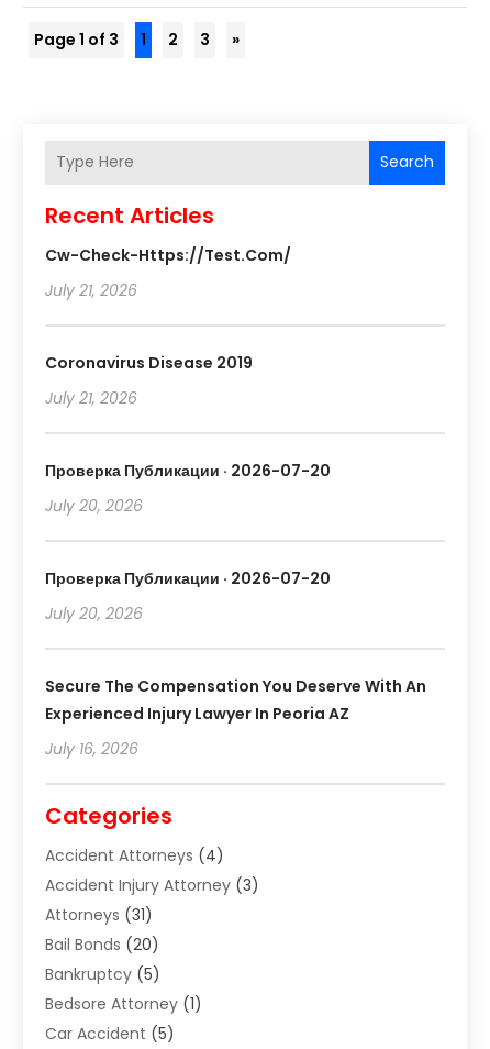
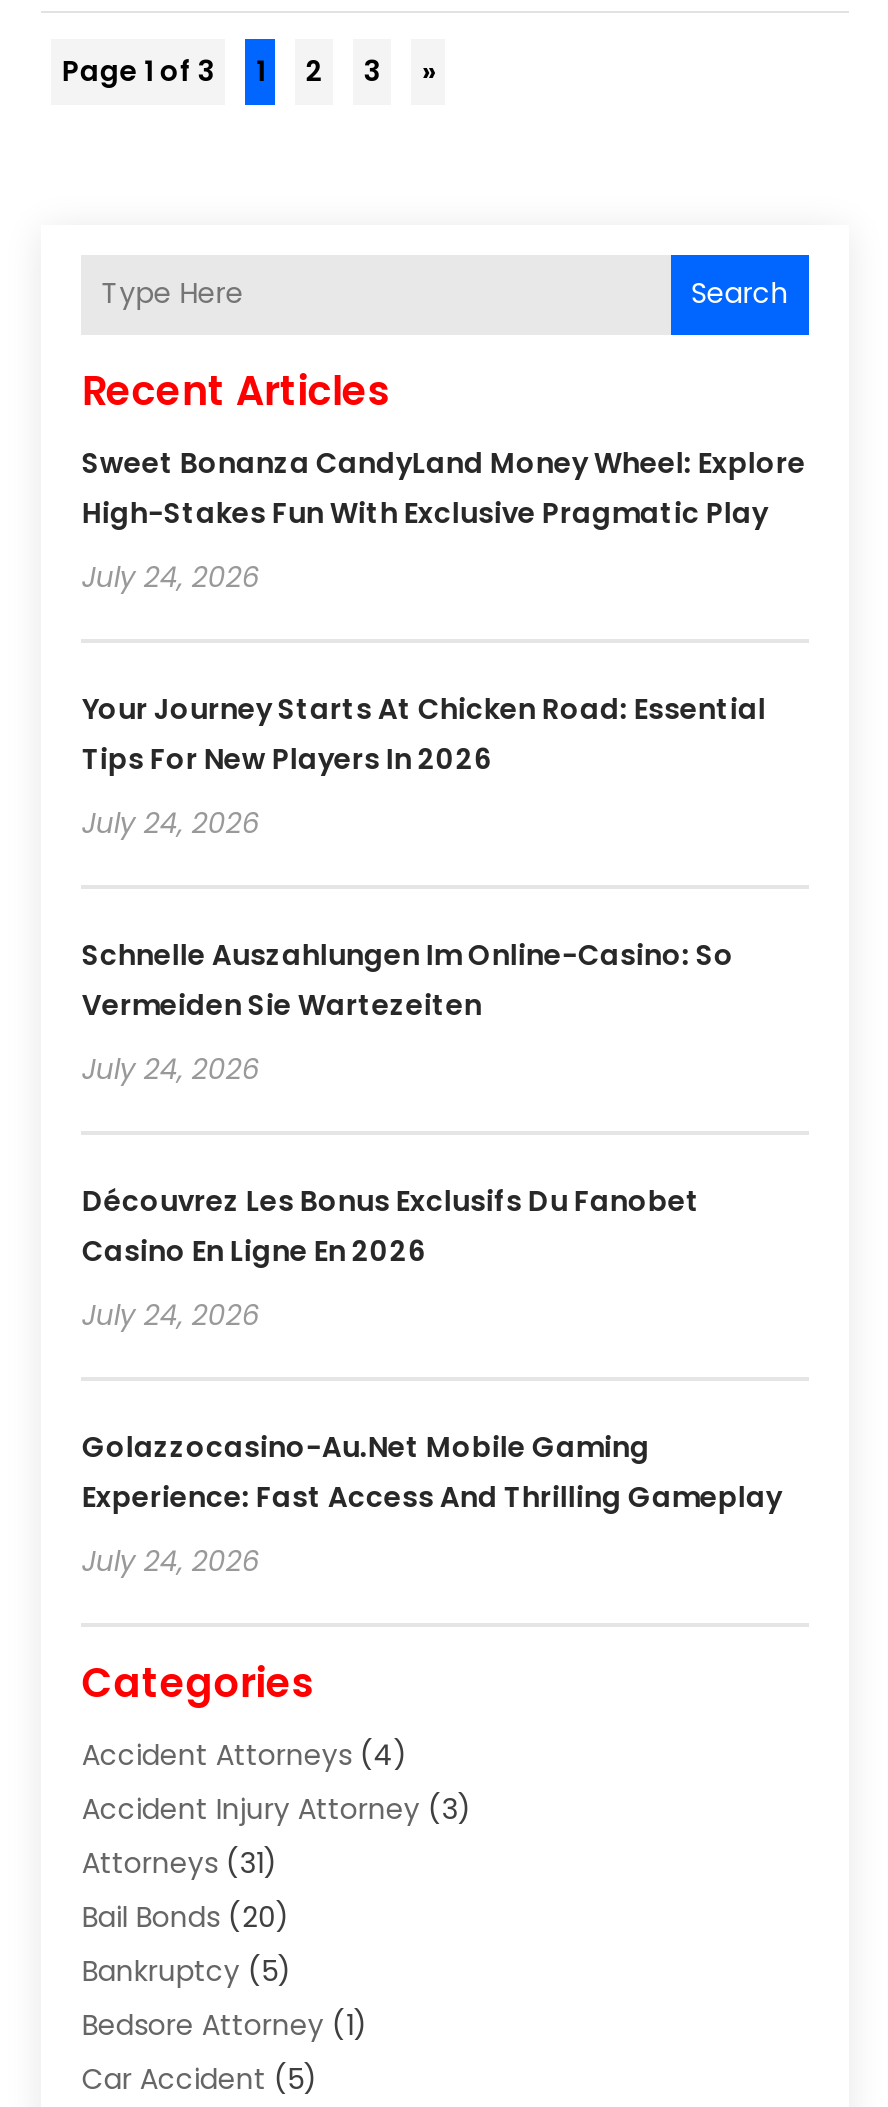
- Cw-Check-Https://test.com/
+ Sweet Bonanza CandyLand Money Wheel: Explore
+ High-Stakes Fun With Exclusive Pragmatic Play

- July 21, 2026
+ July 24, 2026

- Coronavirus Disease 2019
+ Your Journey Starts At Chicken Road: Essential
+ Tips For New Players In 2026

- July 21, 2026
+ July 24, 2026

- Проверка Публикации · 2026-07-20
+ Schnelle Auszahlungen Im Online-Casino: So
+ Vermeiden Sie Wartezeiten

- July 20, 2026
+ July 24, 2026

- Проверка Публикации · 2026-07-20
+ Découvrez Les Bonus Exclusifs Du Fanobet
+ Casino En Ligne En 2026

- July 20, 2026
+ July 24, 2026

- Secure The Compensation You Deserve With An
- Experienced Injury Lawyer In Peoria AZ
+ Golazzocasino-Au.net Mobile Gaming
+ Experience: Fast Access And Thrilling Gameplay

- July 16, 2026
+ July 24, 2026
